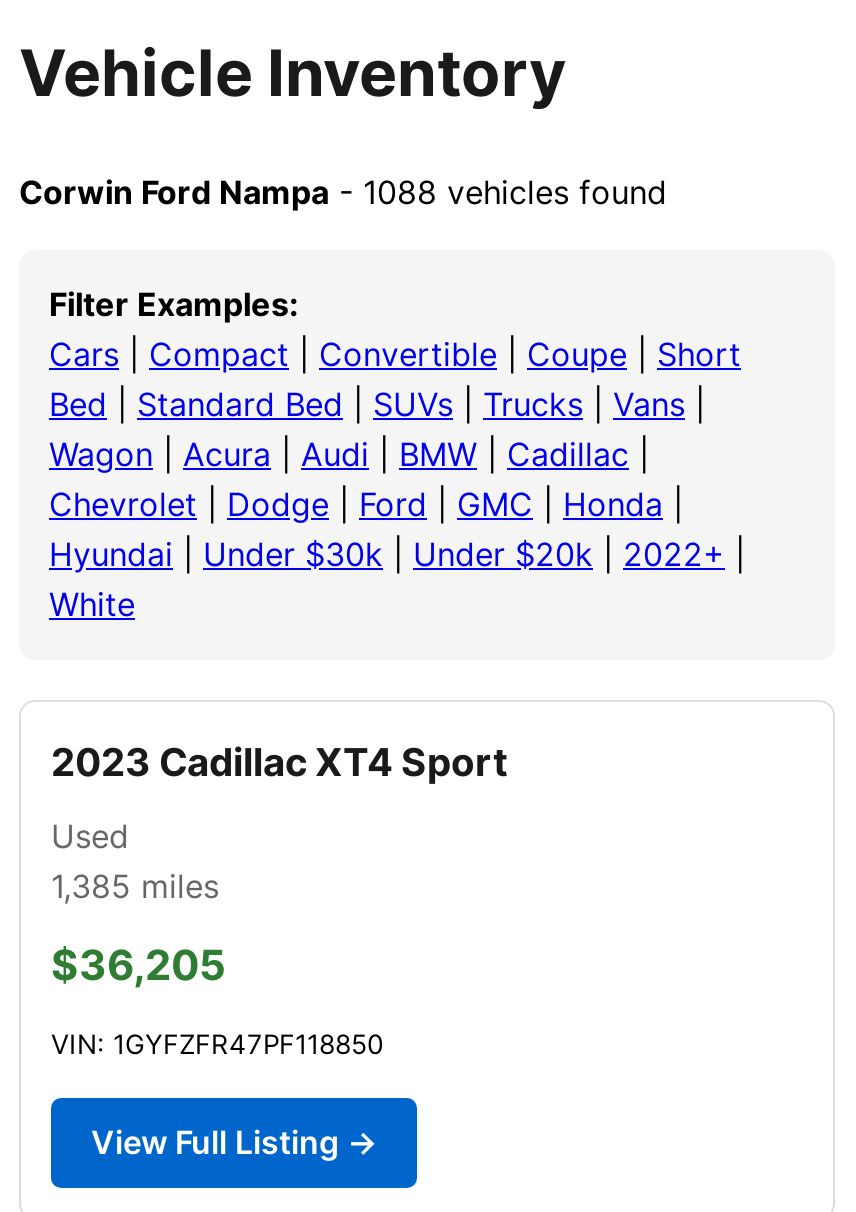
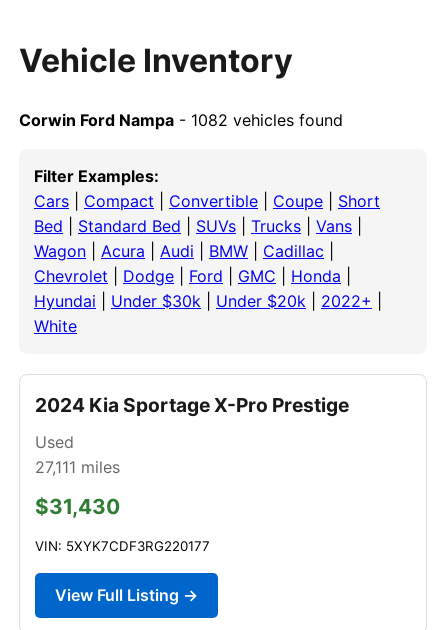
- Corwin Ford Nampa - 1088 vehicles found
+ Corwin Ford Nampa - 1082 vehicles found

- 2023 Cadillac XT4 Sport
+ 2024 Kia Sportage X-Pro Prestige

- 1,385 miles
+ 27,111 miles

- $36,205
+ $31,430

- VIN: 1GYFZFR47PF118850
+ VIN: 5XYK7CDF3RG220177
